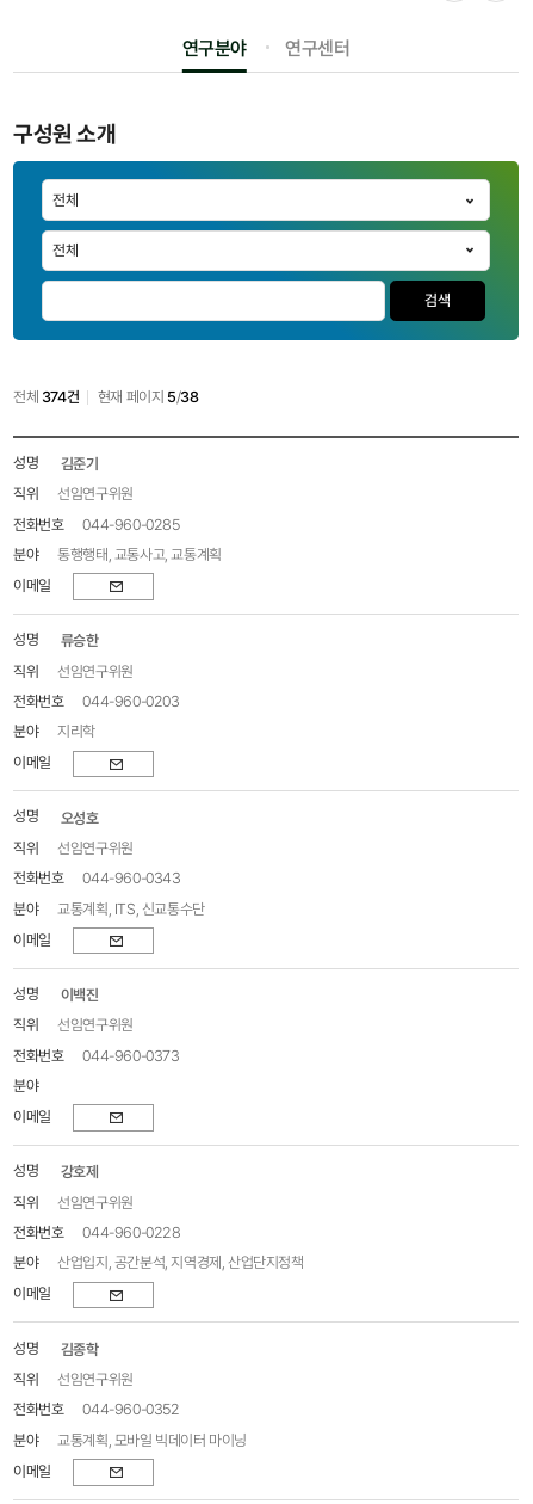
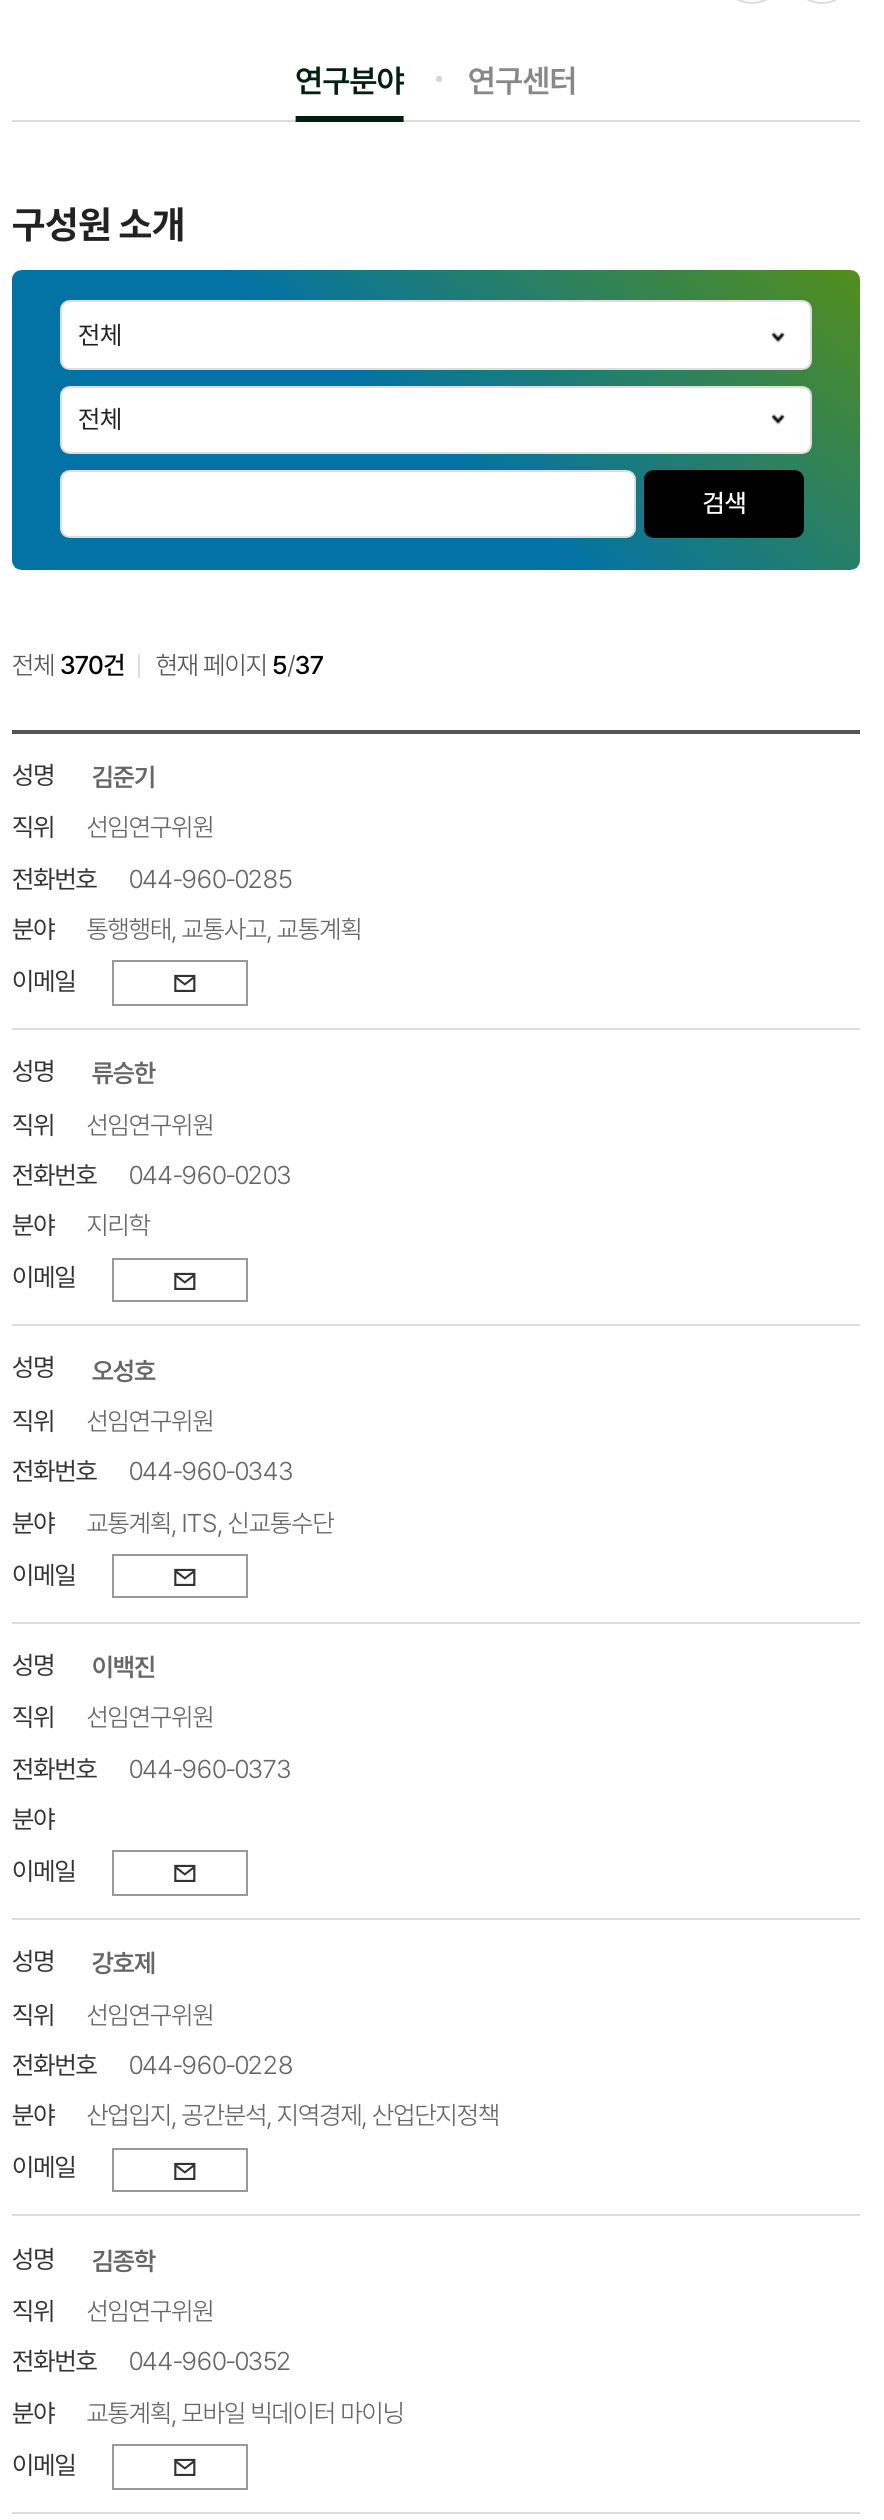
- 전체 374건
+ 전체 370건

- 현재 페이지 5/38
+ 현재 페이지 5/37
